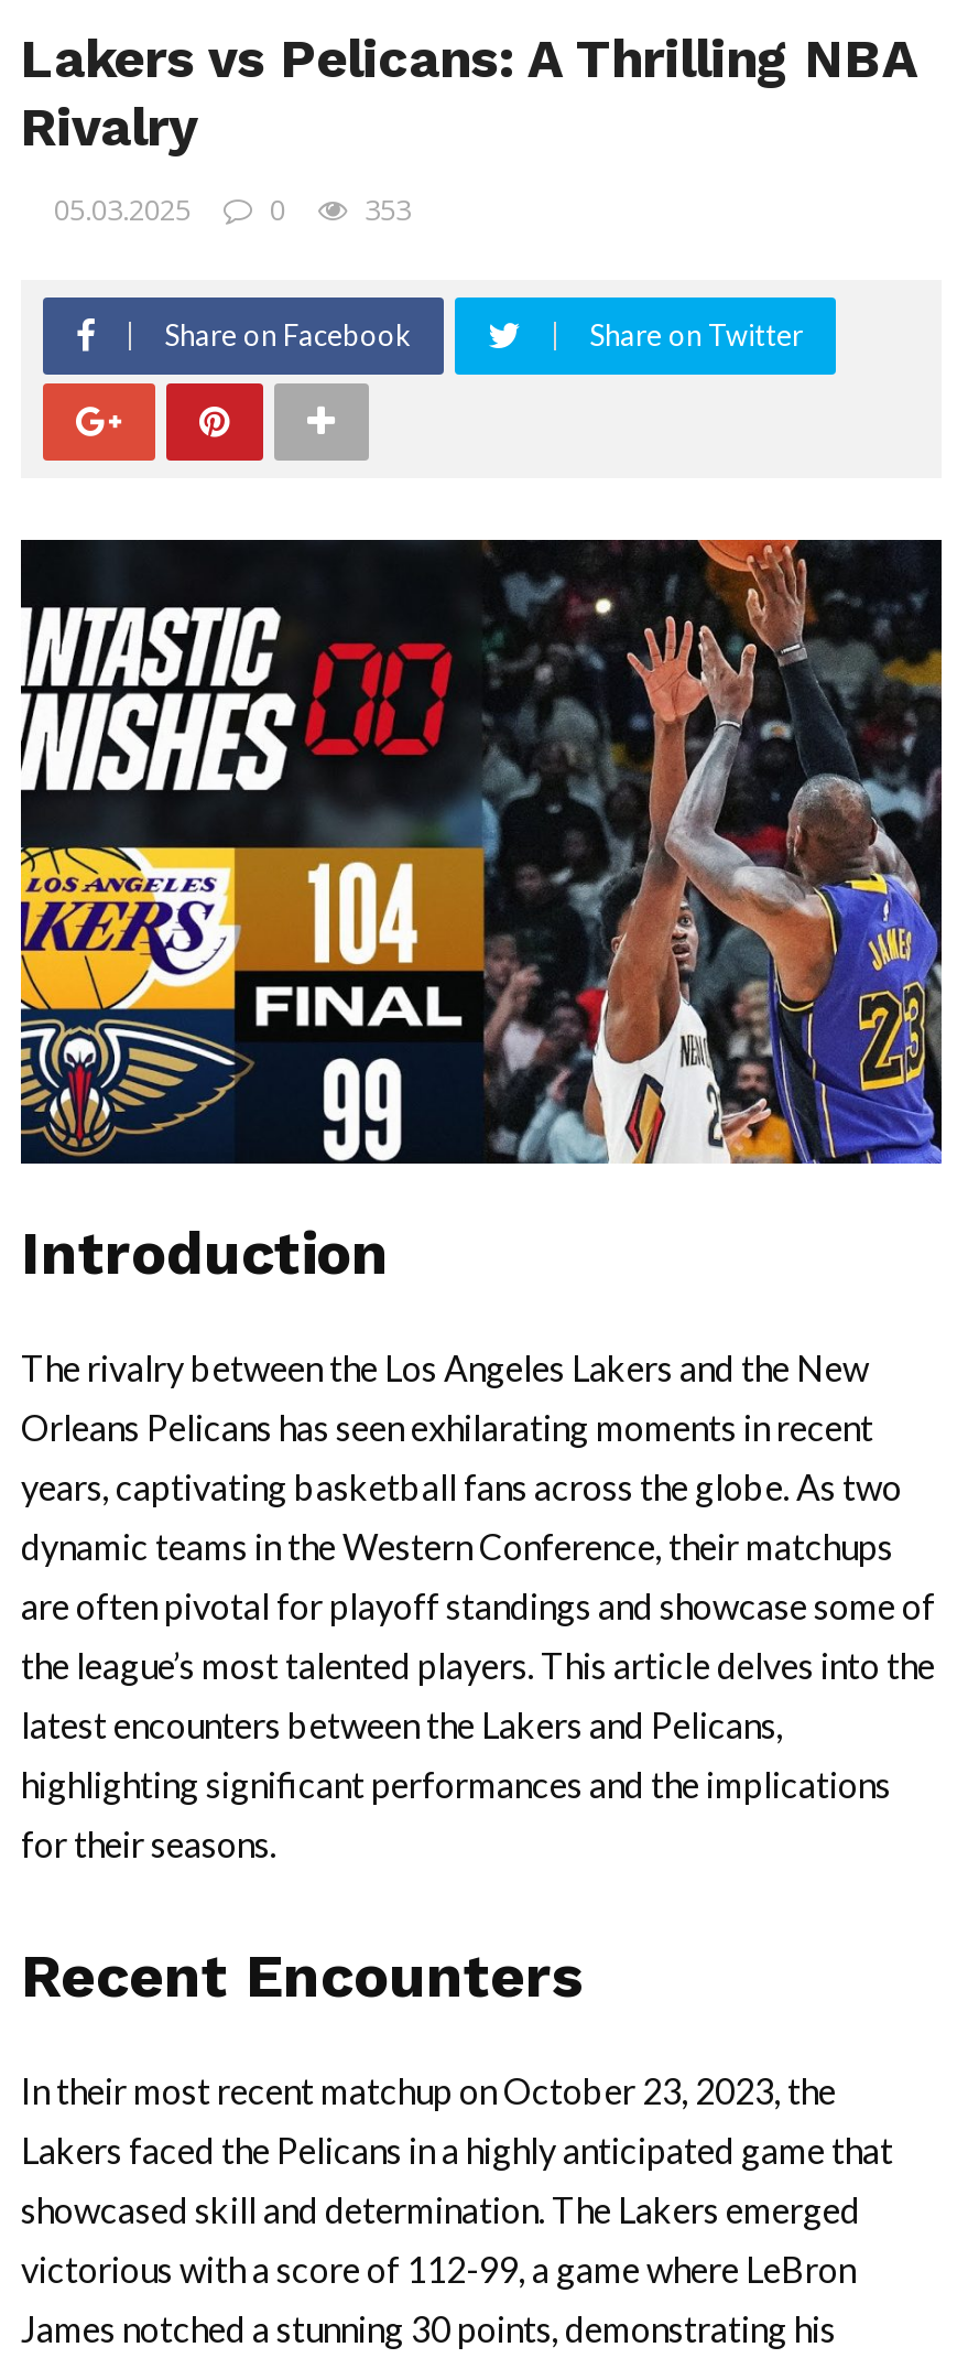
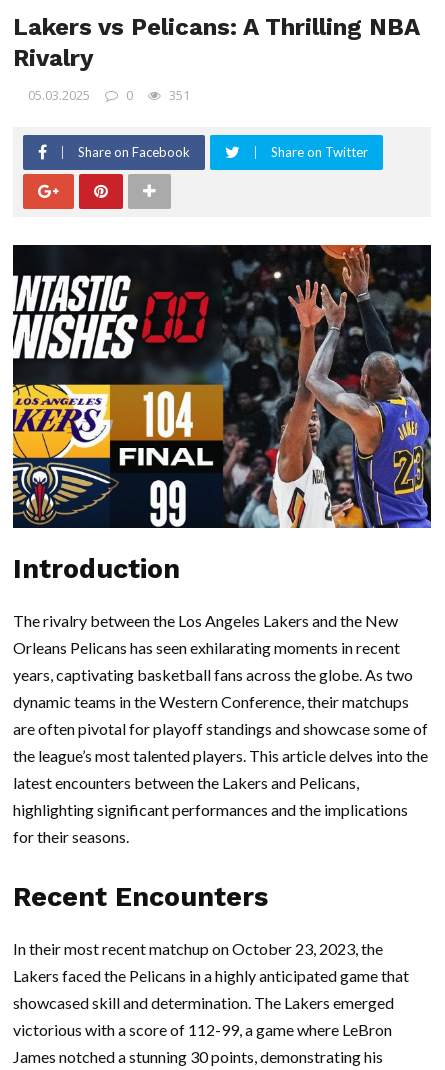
- 05.03.2025 0 353
+ 05.03.2025 0 351
